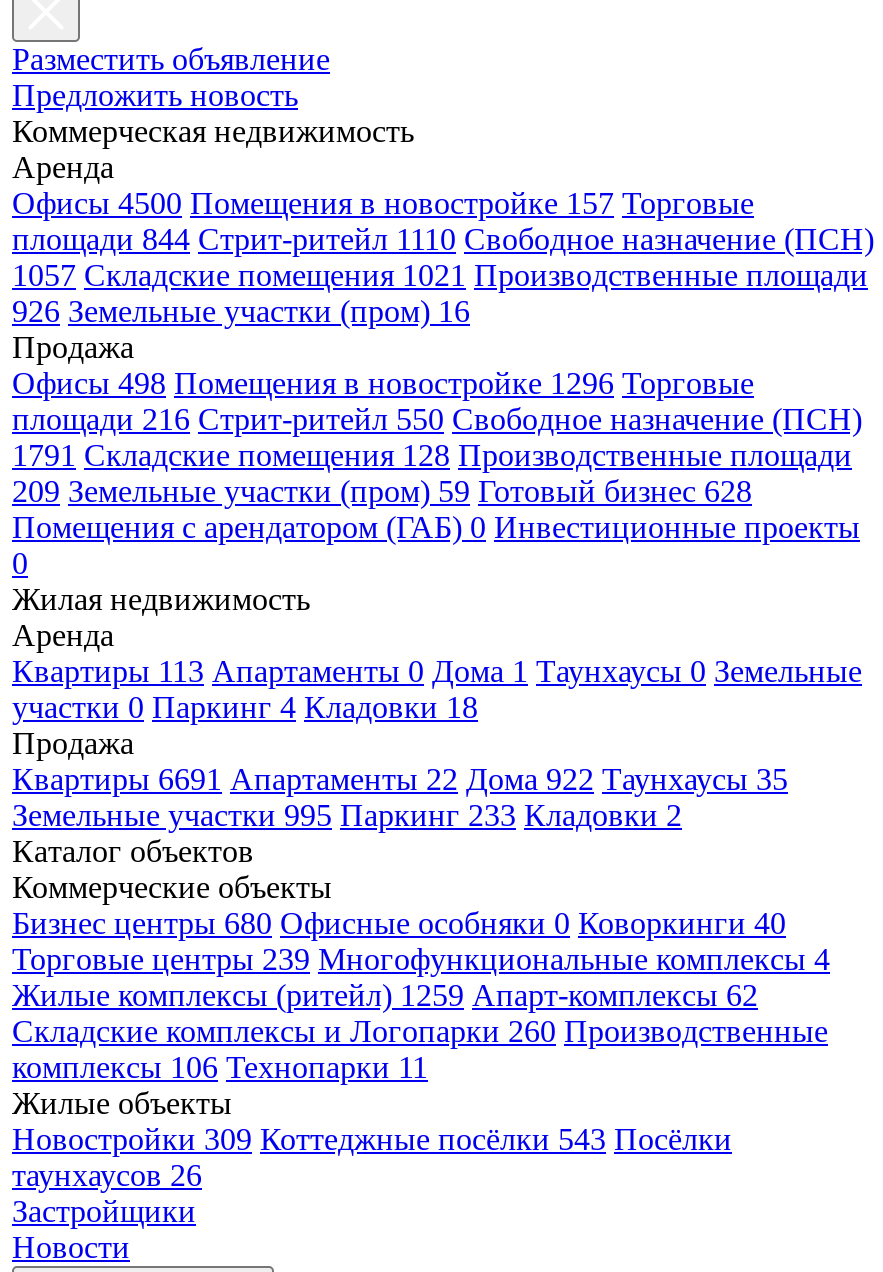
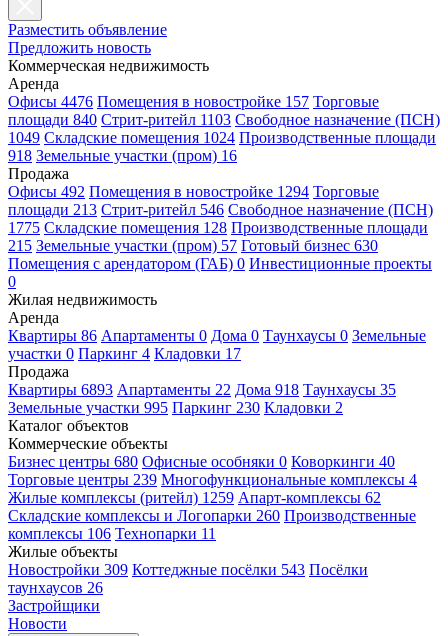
- Офисы 4500 Помещения в новостройке 157 Торговые
+ Офисы 4476 Помещения в новостройке 157 Торговые

- площади 844 Стрит-ритейл 1110 Свободное назначение (ПСН)
+ площади 840 Стрит-ритейл 1103 Свободное назначение (ПСН)

- 1057 Складские помещения 1021 Производственные площади
+ 1049 Складские помещения 1024 Производственные площади

- 926 Земельные участки (пром) 16
+ 918 Земельные участки (пром) 16

- Офисы 498 Помещения в новостройке 1296 Торговые
+ Офисы 492 Помещения в новостройке 1294 Торговые

- площади 216 Стрит-ритейл 550 Свободное назначение (ПСН)
+ площади 213 Стрит-ритейл 546 Свободное назначение (ПСН)

- 1791 Складские помещения 128 Производственные площади
+ 1775 Складские помещения 128 Производственные площади

- 209 Земельные участки (пром) 59 Готовый бизнес 628
+ 215 Земельные участки (пром) 57 Готовый бизнес 630

- Квартиры 113 Апартаменты 0 Дома 1 Таунхаусы 0 Земельные
+ Квартиры 86 Апартаменты 0 Дома 0 Таунхаусы 0 Земельные

- участки 0 Паркинг 4 Кладовки 18
+ участки 0 Паркинг 4 Кладовки 17

- Квартиры 6691 Апартаменты 22 Дома 922 Таунхаусы 35
+ Квартиры 6893 Апартаменты 22 Дома 918 Таунхаусы 35

- Земельные участки 995 Паркинг 233 Кладовки 2
+ Земельные участки 995 Паркинг 230 Кладовки 2
